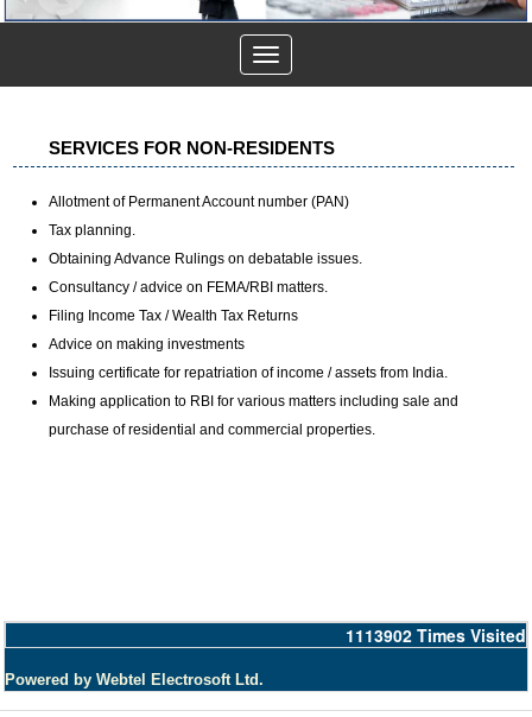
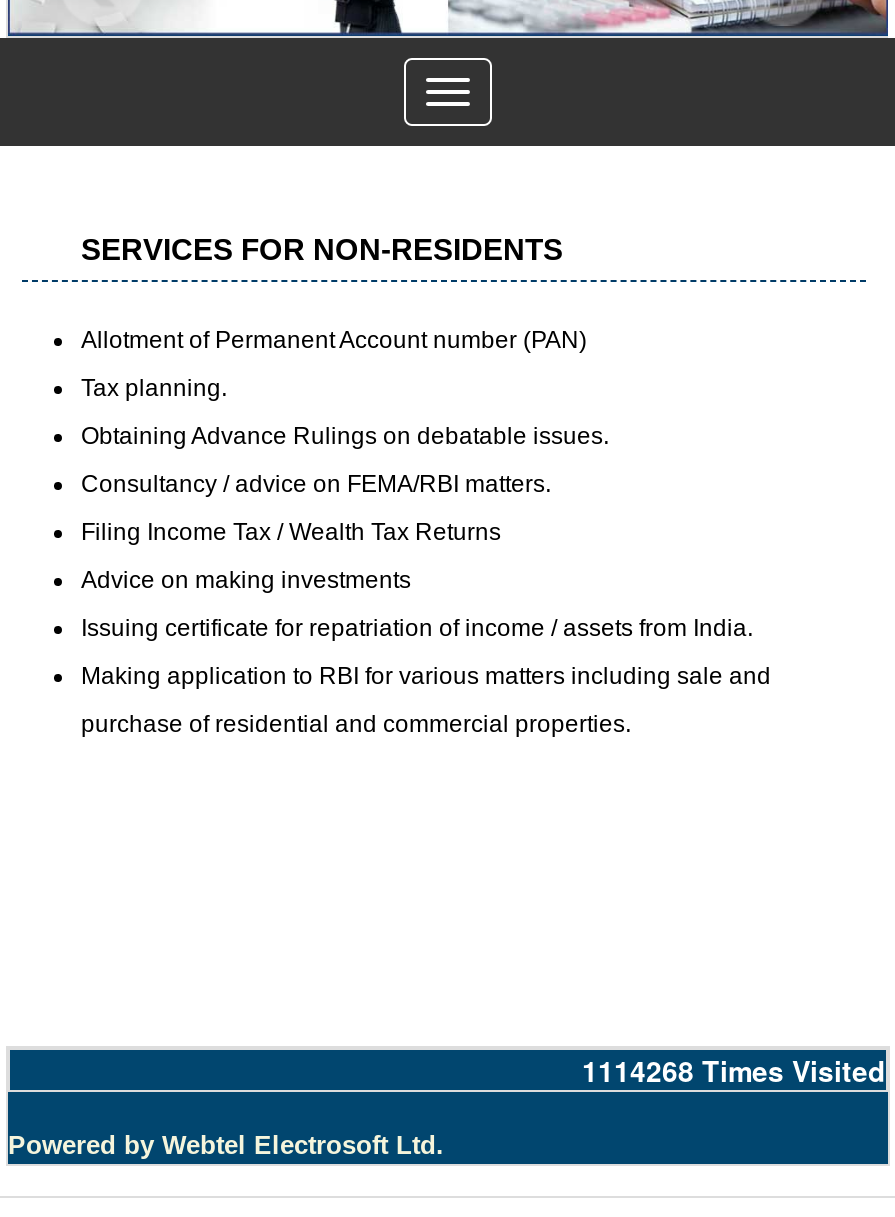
- 1113902 Times Visited
+ 1114268 Times Visited
